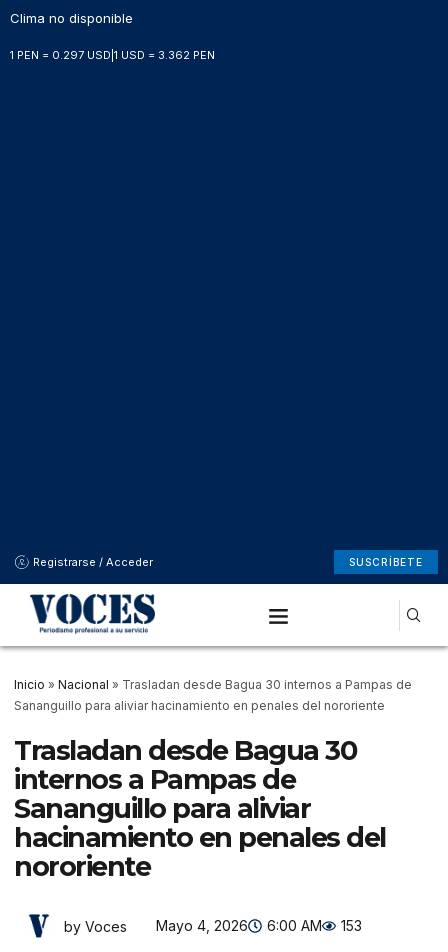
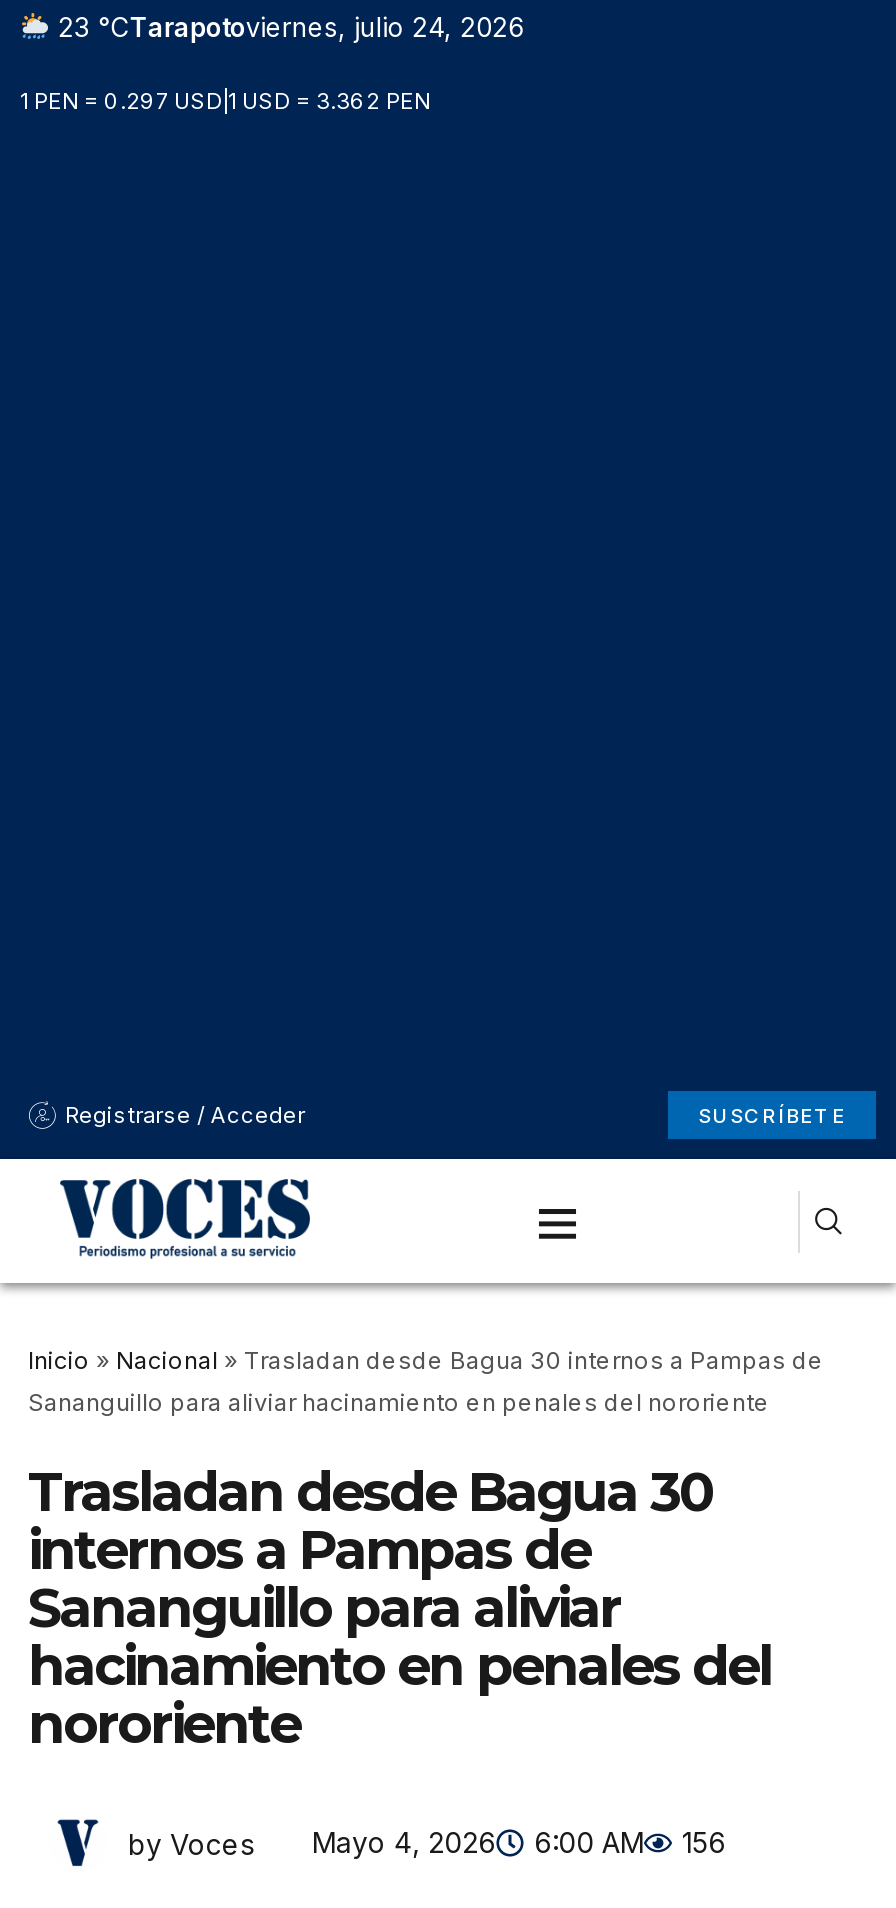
- Clima no disponible
+ 23 °CTarapotoviernes, julio 24, 2026

- by Voces Mayo 4, 2026 6:00 AM 153
+ by Voces Mayo 4, 2026 6:00 AM 156
